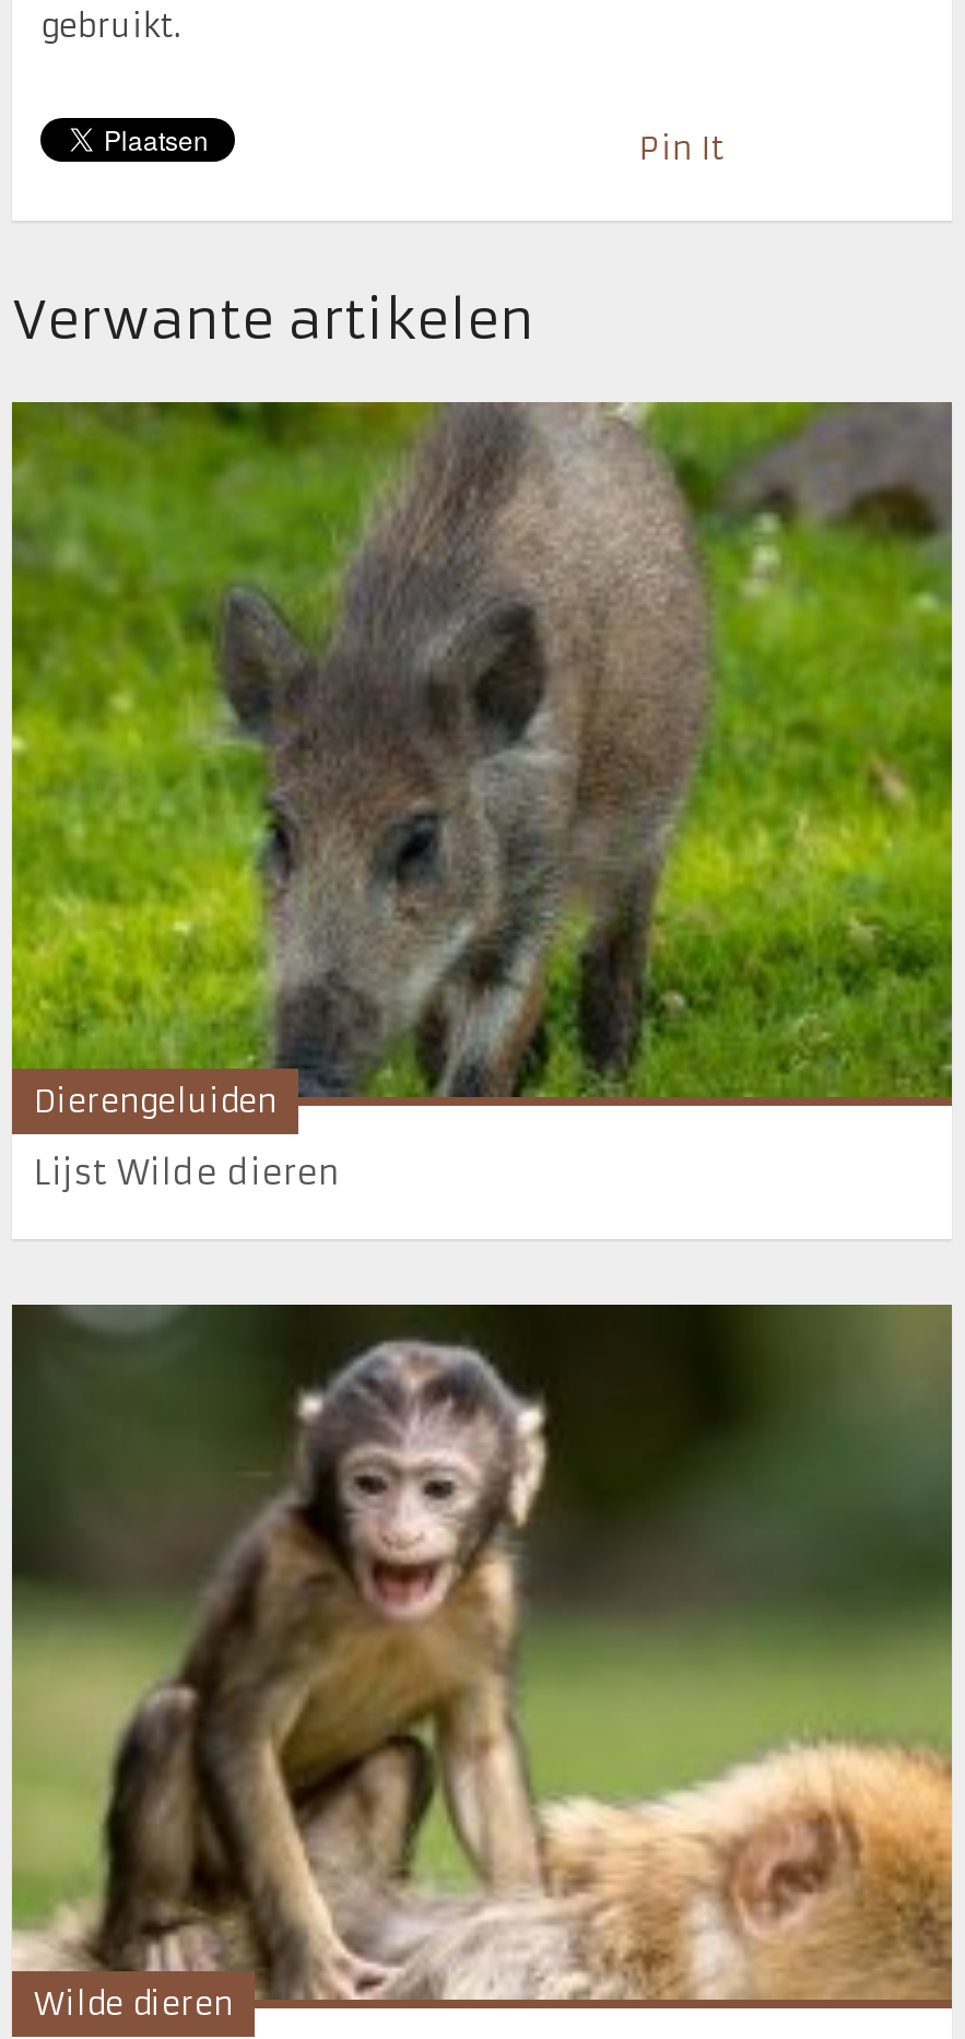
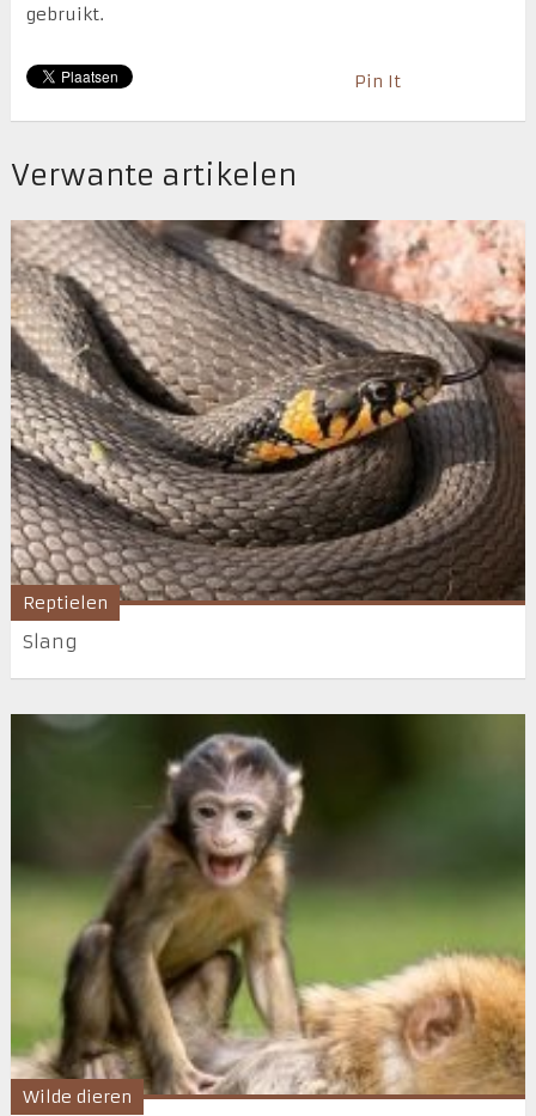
- [image]
- Dierengeluiden
+ [image]
+ Reptielen

- Lijst Wilde dieren
+ Slang
